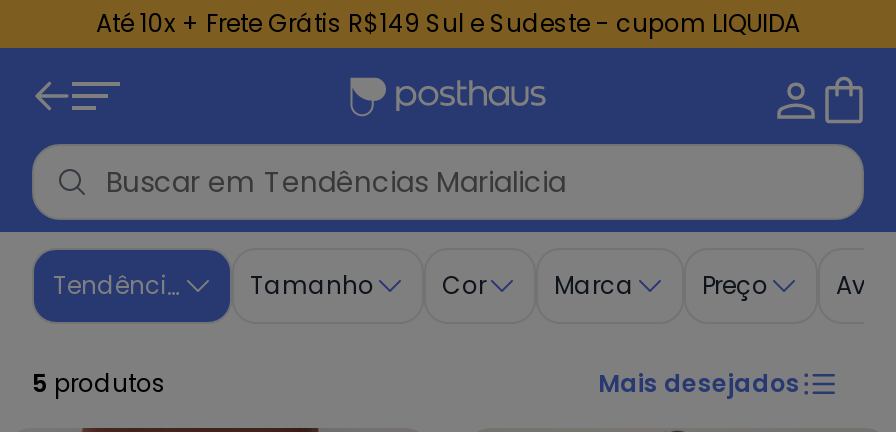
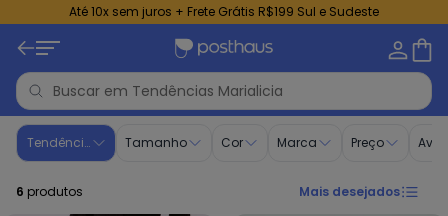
- Até 10x + Frete Grátis R$149 Sul e Sudeste - cupom LIQUIDA
+ Até 10x sem juros + Frete Grátis R$199 Sul e Sudeste

- 5 produtos
+ 6 produtos
